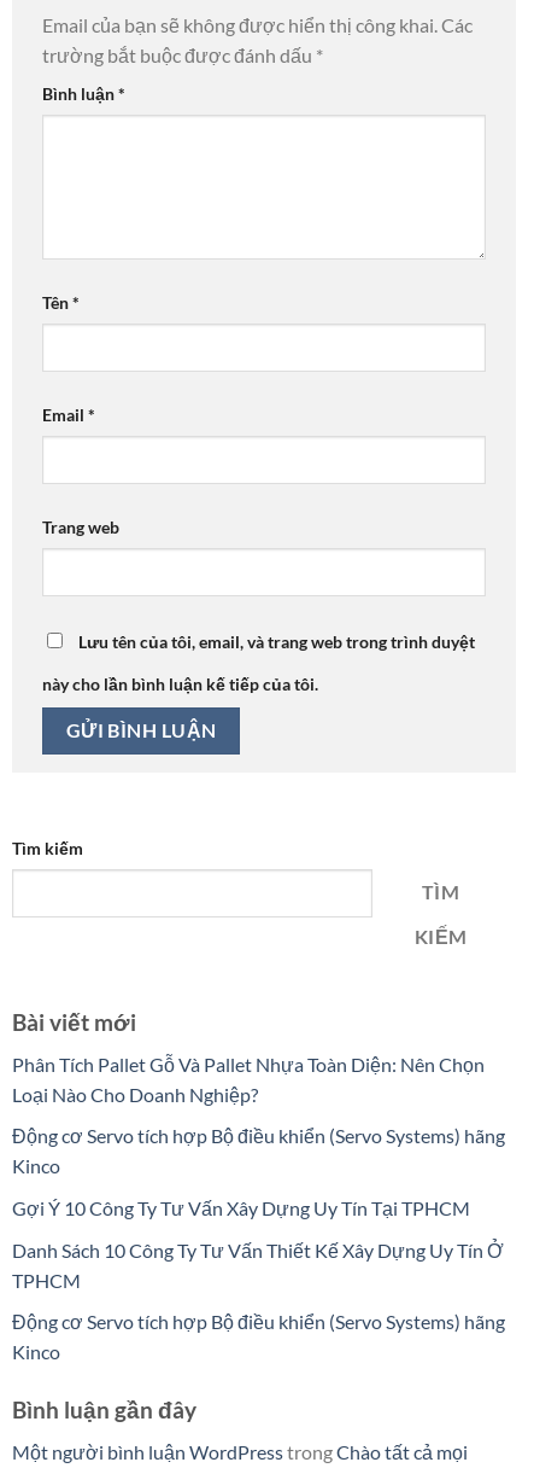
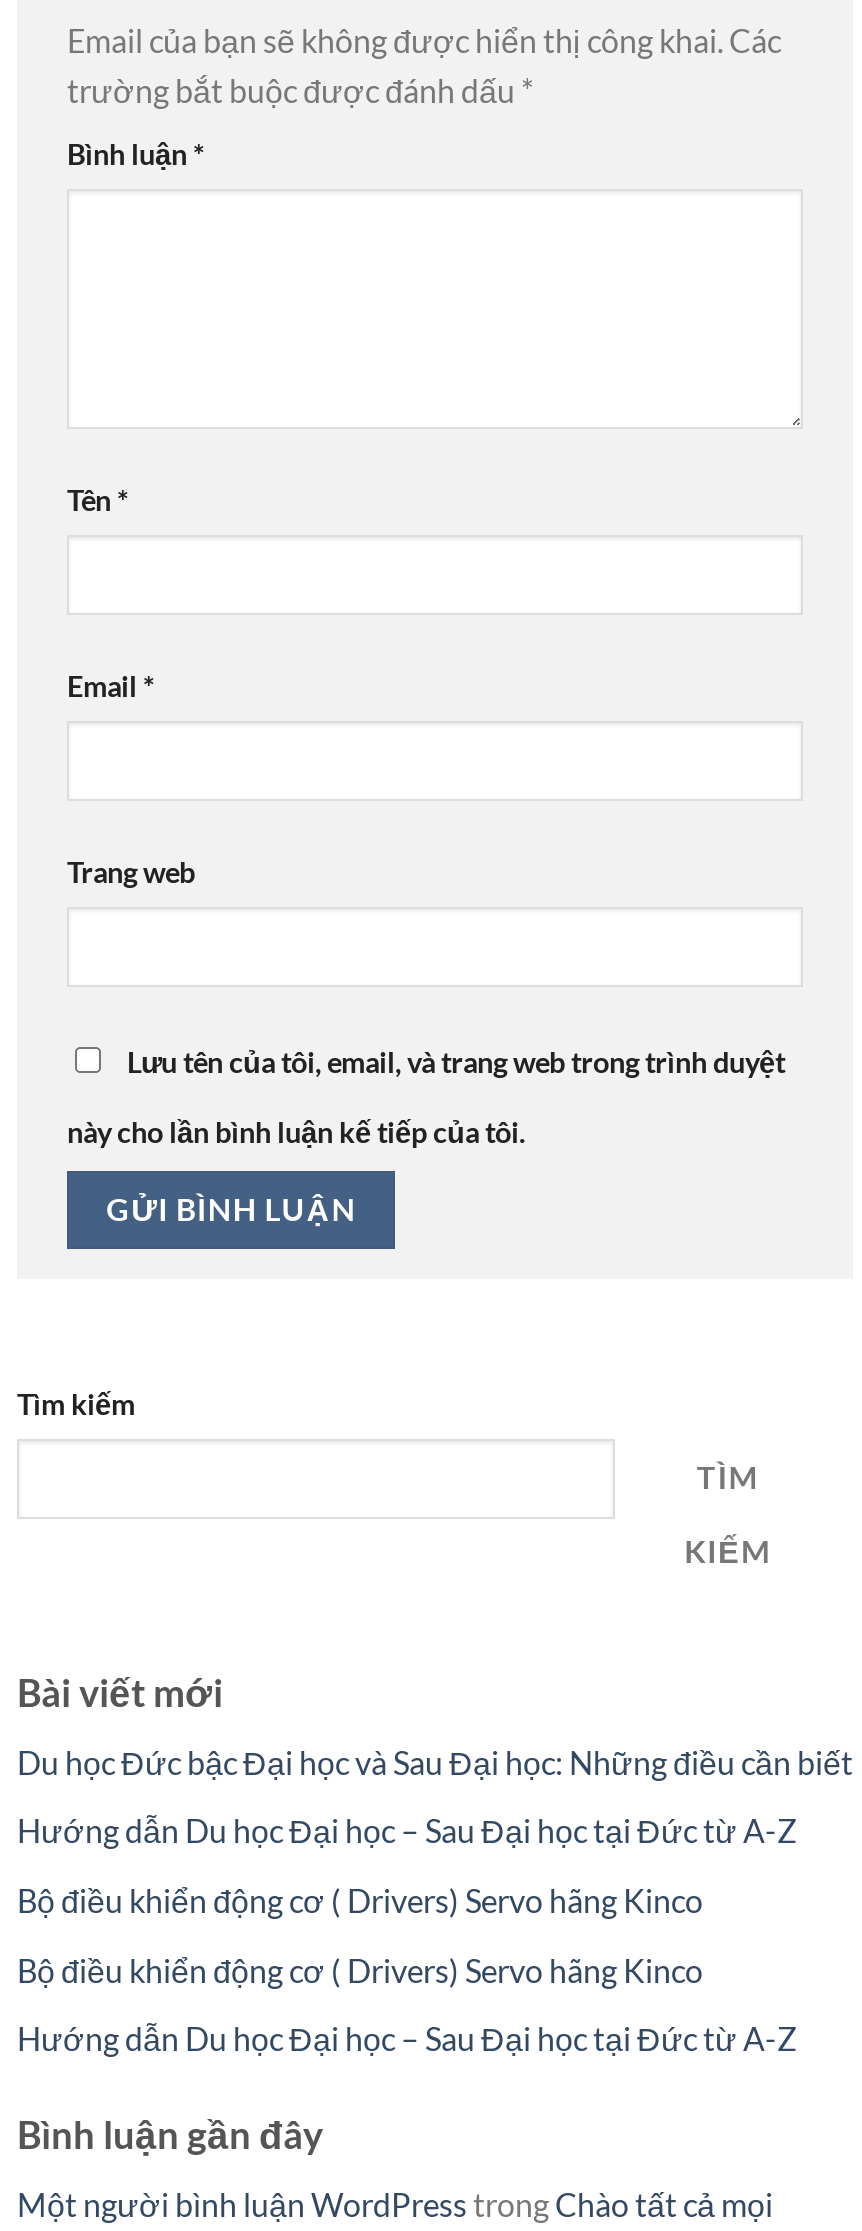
- Phân Tích Pallet Gỗ Và Pallet Nhựa Toàn Diện: Nên Chọn
- Loại Nào Cho Doanh Nghiệp?
+ Du học Đức bậc Đại học và Sau Đại học: Những điều cần biết

- Động cơ Servo tích hợp Bộ điều khiển (Servo Systems) hãng
- Kinco
+ Hướng dẫn Du học Đại học – Sau Đại học tại Đức từ A-Z

- Gợi Ý 10 Công Ty Tư Vấn Xây Dựng Uy Tín Tại TPHCM
+ Bộ điều khiển động cơ ( Drivers) Servo hãng Kinco

- Danh Sách 10 Công Ty Tư Vấn Thiết Kế Xây Dựng Uy Tín Ở
- TPHCM
+ Bộ điều khiển động cơ ( Drivers) Servo hãng Kinco

- Động cơ Servo tích hợp Bộ điều khiển (Servo Systems) hãng
- Kinco
+ Hướng dẫn Du học Đại học – Sau Đại học tại Đức từ A-Z
